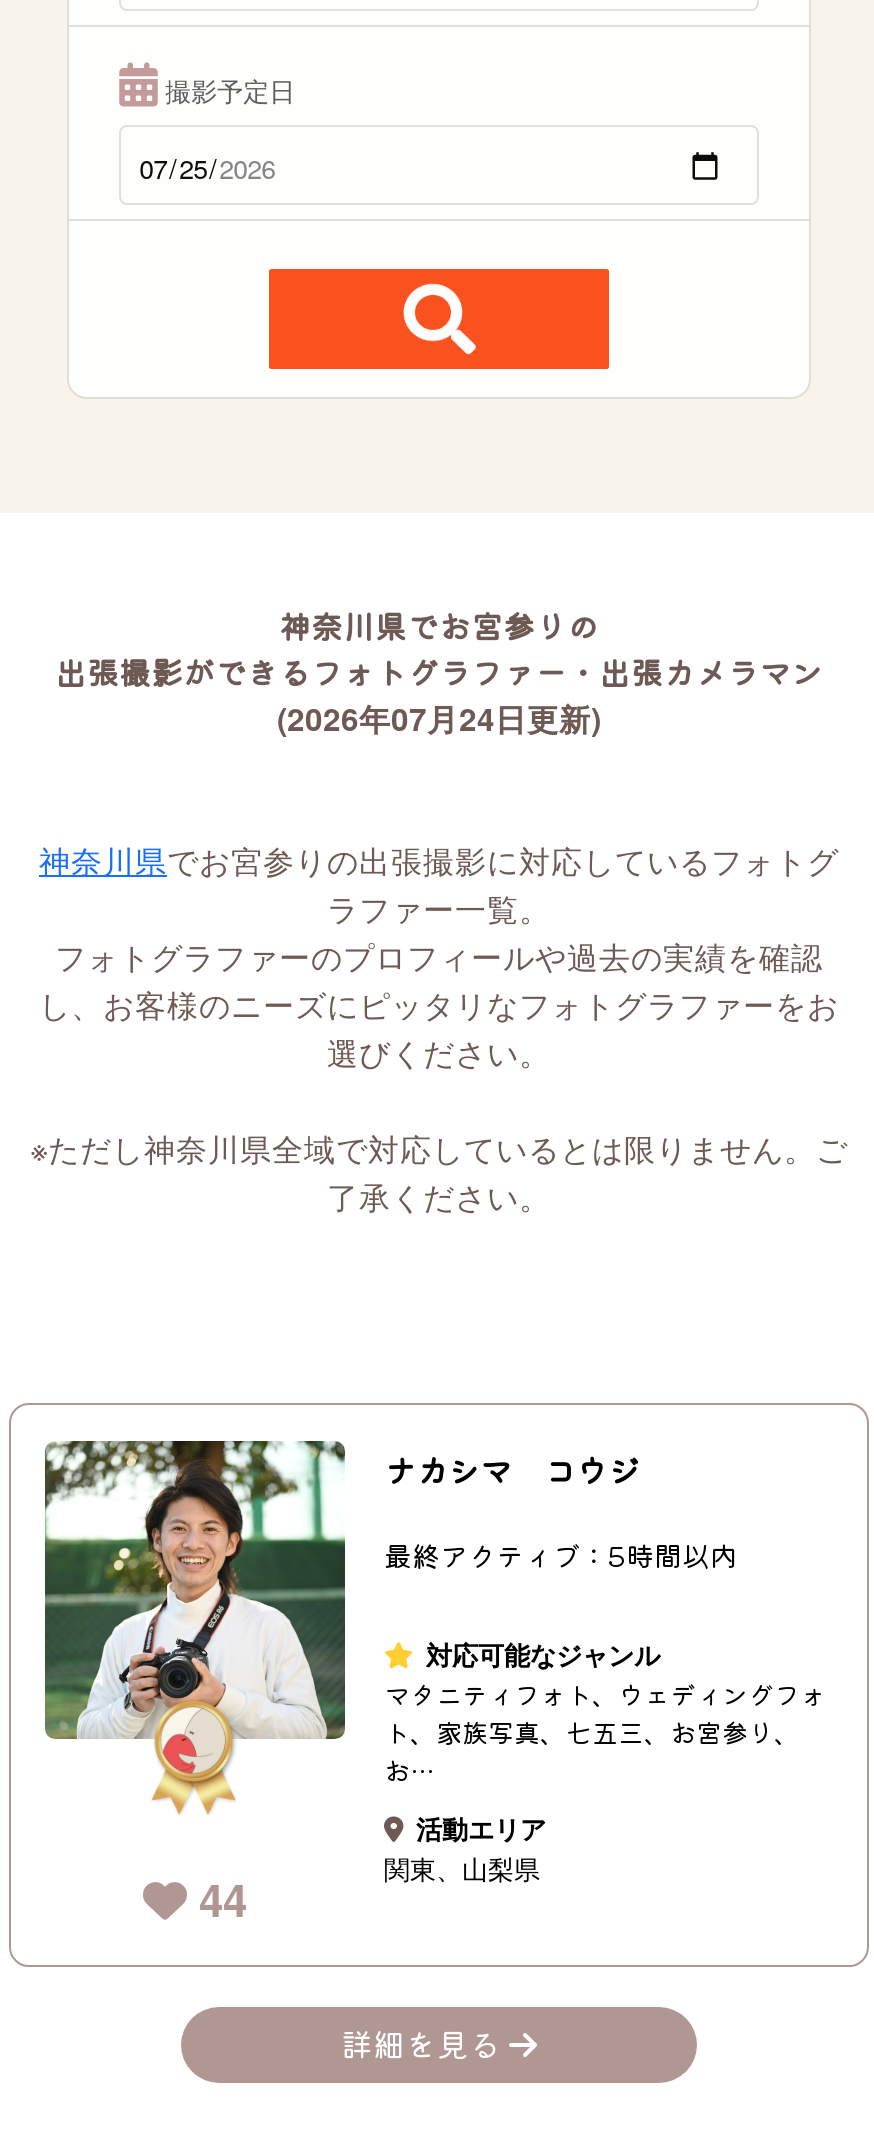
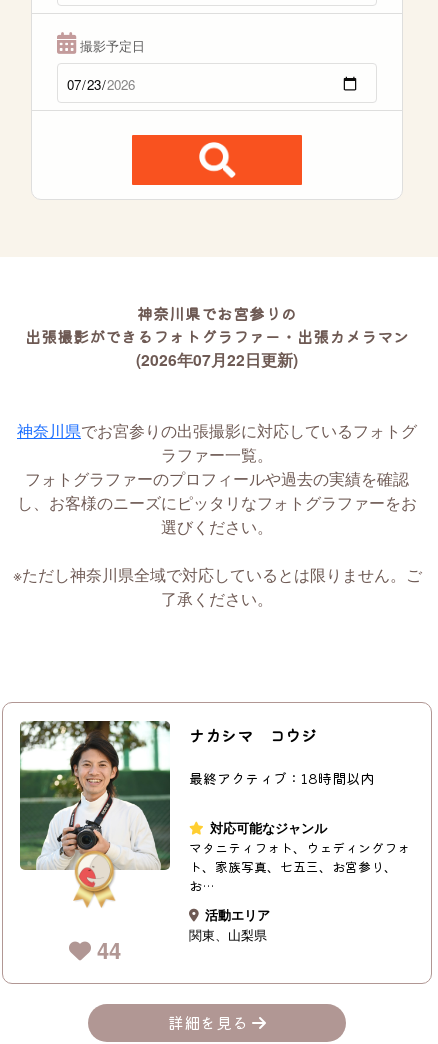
- (2026年07月24日更新)
+ (2026年07月22日更新)

- 最終アクティブ：5時間以内
+ 最終アクティブ：18時間以内
